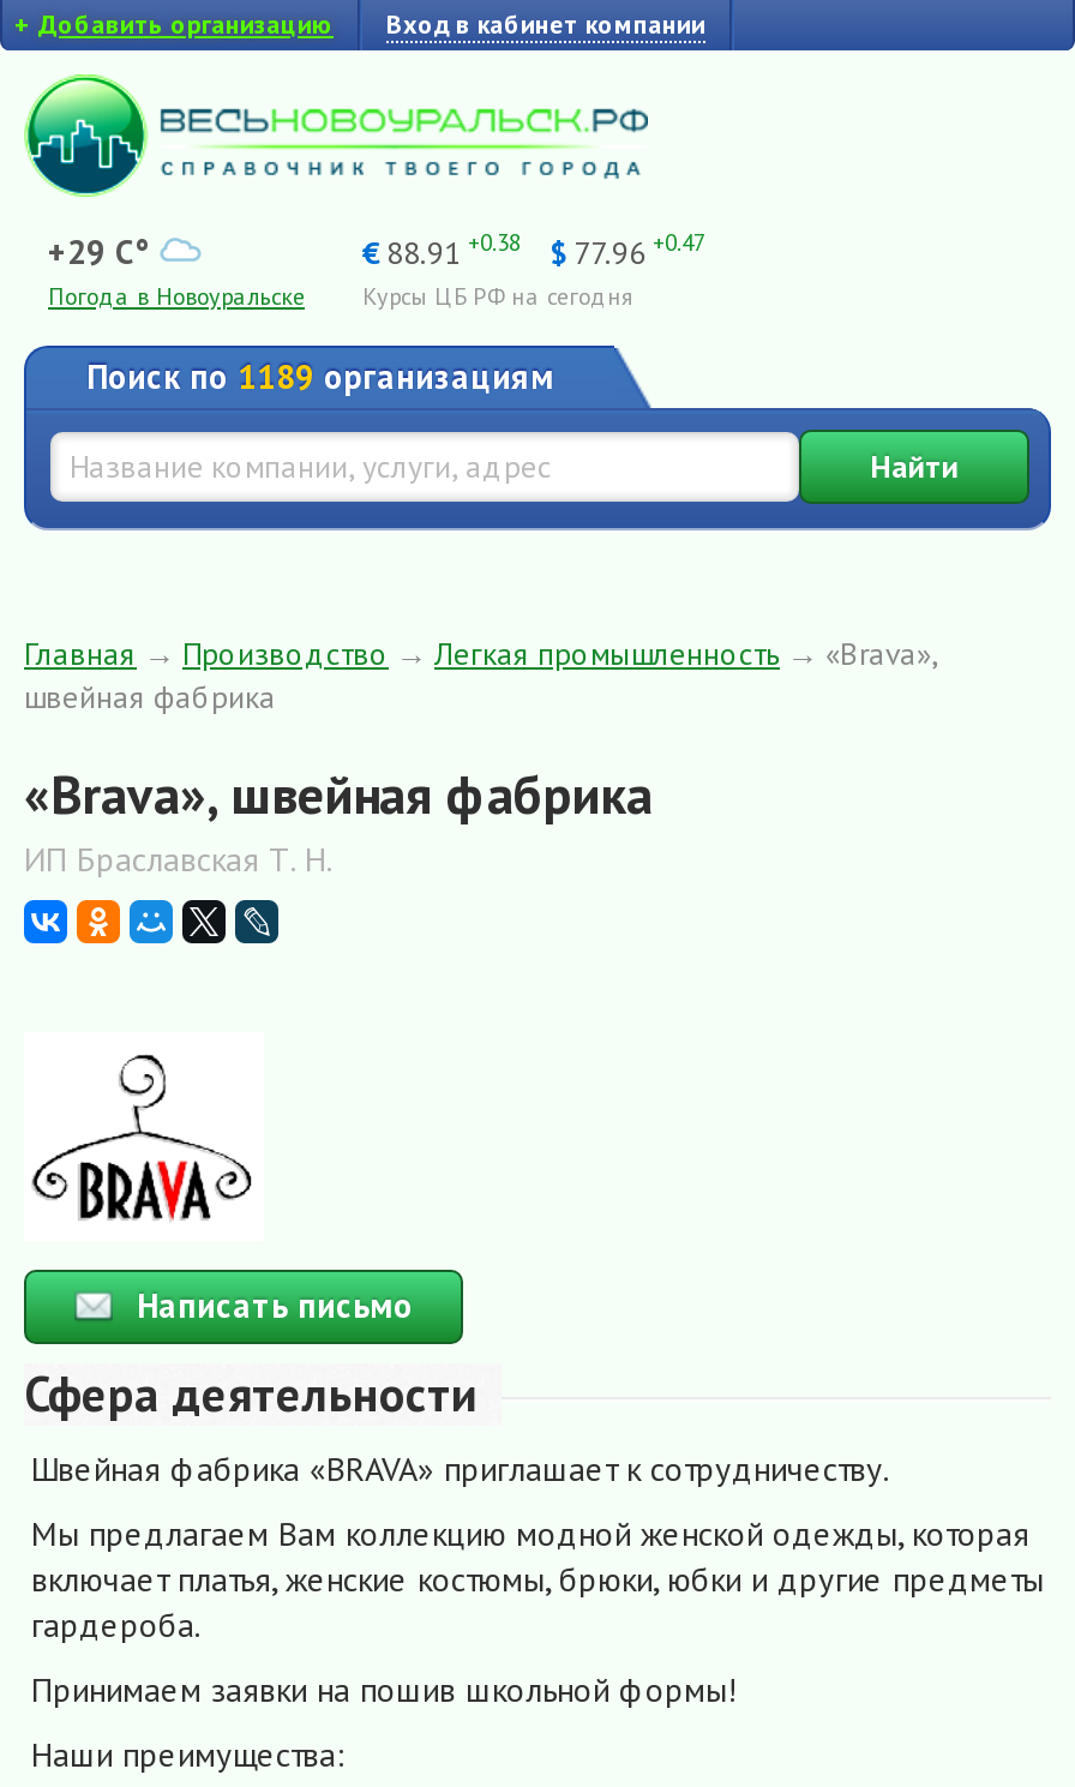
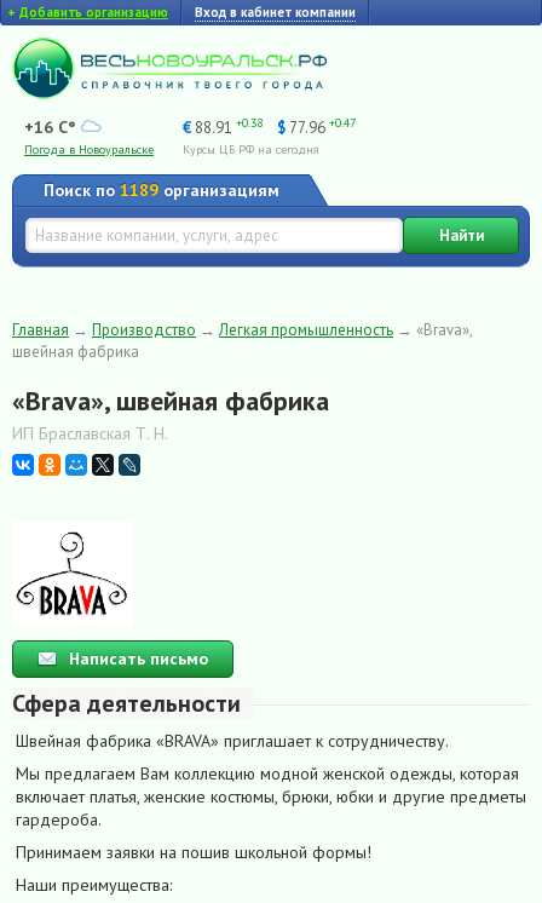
- +29 C°
+ +16 C°
